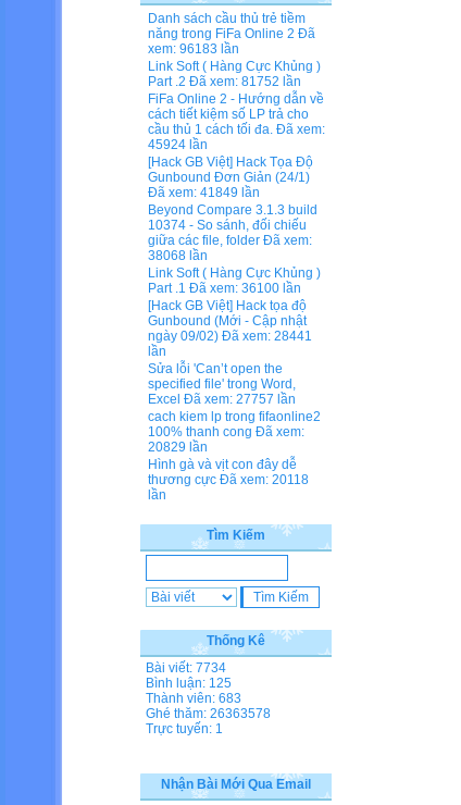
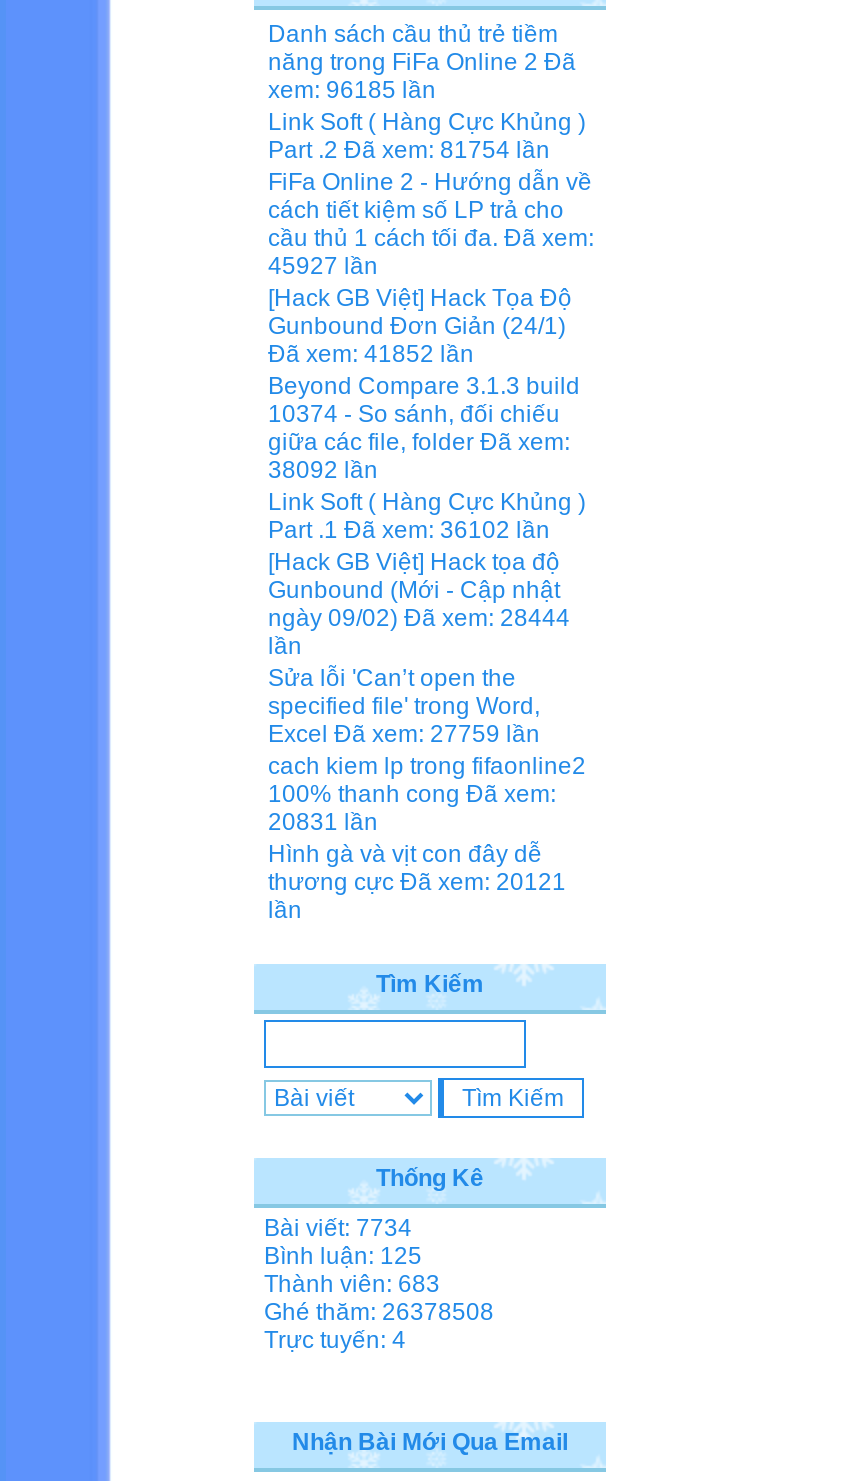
- xem: 96183 lần
+ xem: 96185 lần

- Part .2 Đã xem: 81752 lần
+ Part .2 Đã xem: 81754 lần

- 45924 lần
+ 45927 lần

- Đã xem: 41849 lần
+ Đã xem: 41852 lần

- 38068 lần
+ 38092 lần

- Part .1 Đã xem: 36100 lần
+ Part .1 Đã xem: 36102 lần

- ngày 09/02) Đã xem: 28441
+ ngày 09/02) Đã xem: 28444

- Excel Đã xem: 27757 lần
+ Excel Đã xem: 27759 lần

- 20829 lần
+ 20831 lần

- thương cực Đã xem: 20118
+ thương cực Đã xem: 20121

- Ghé thăm: 26363578
+ Ghé thăm: 26378508

- Trực tuyến: 1
+ Trực tuyến: 4
